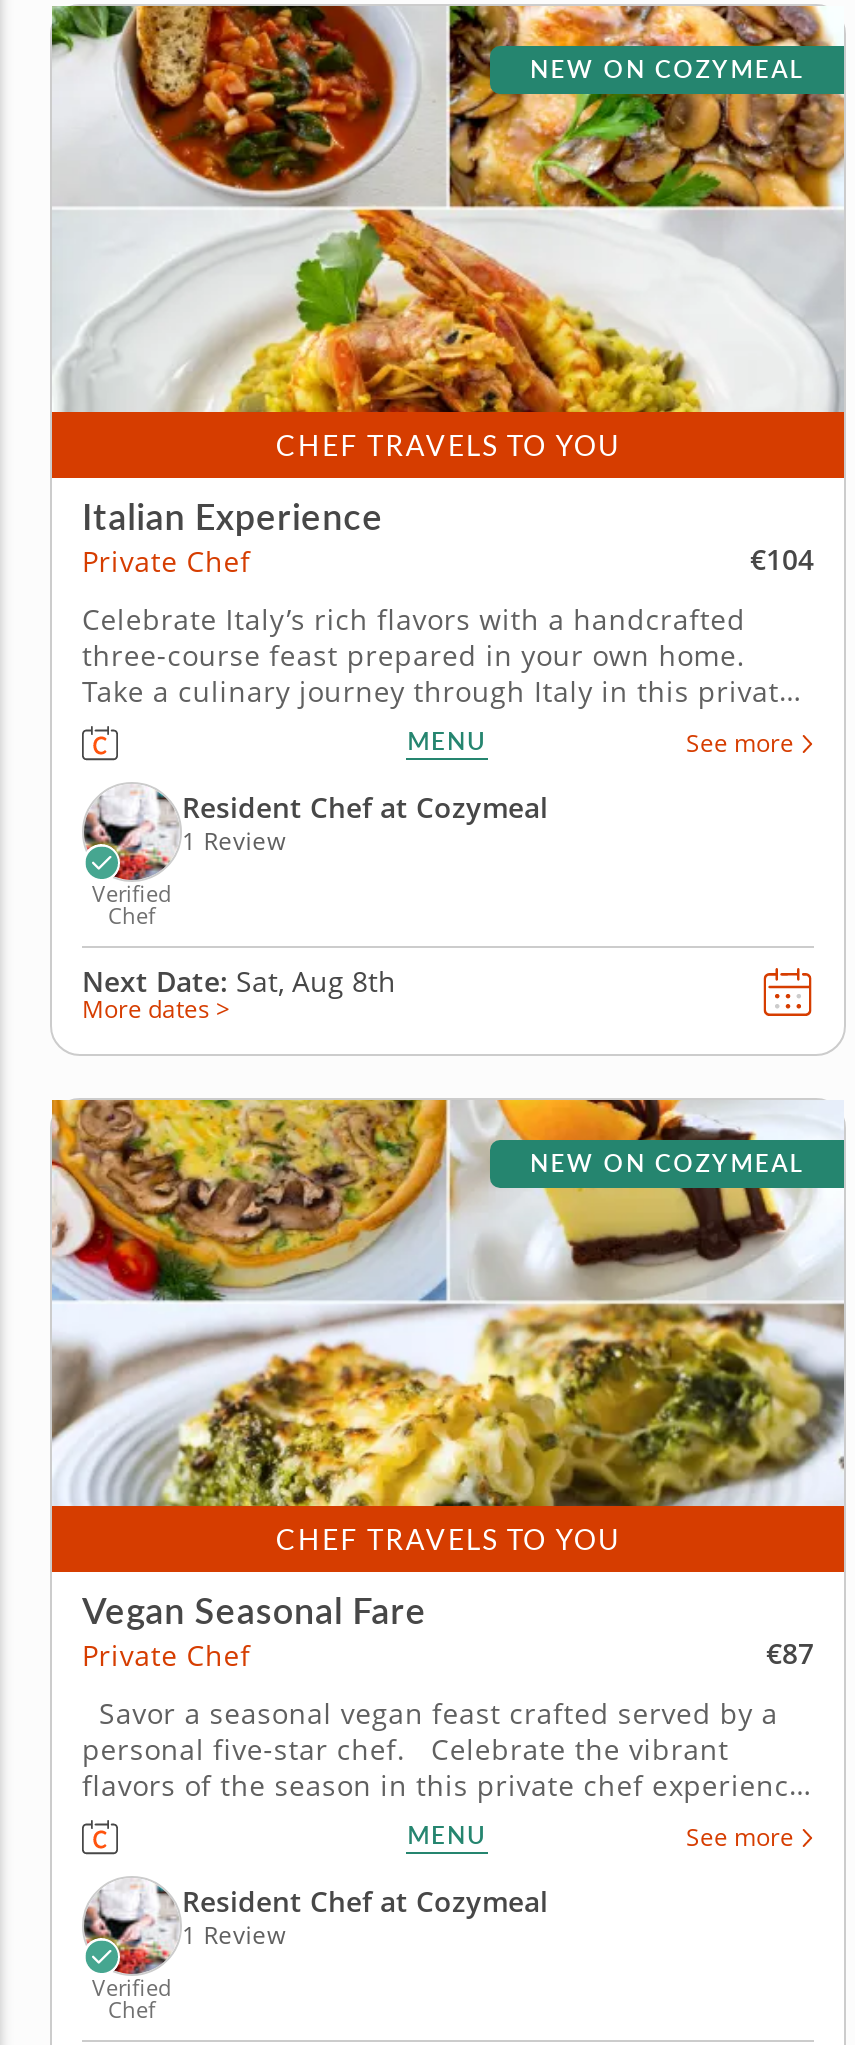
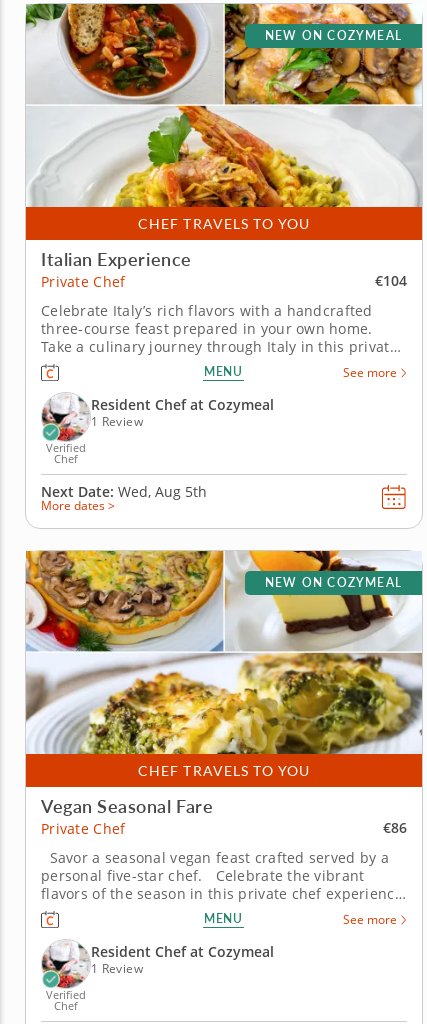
- Next Date: Sat, Aug 8th
+ Next Date: Wed, Aug 5th

- €87
+ €86
